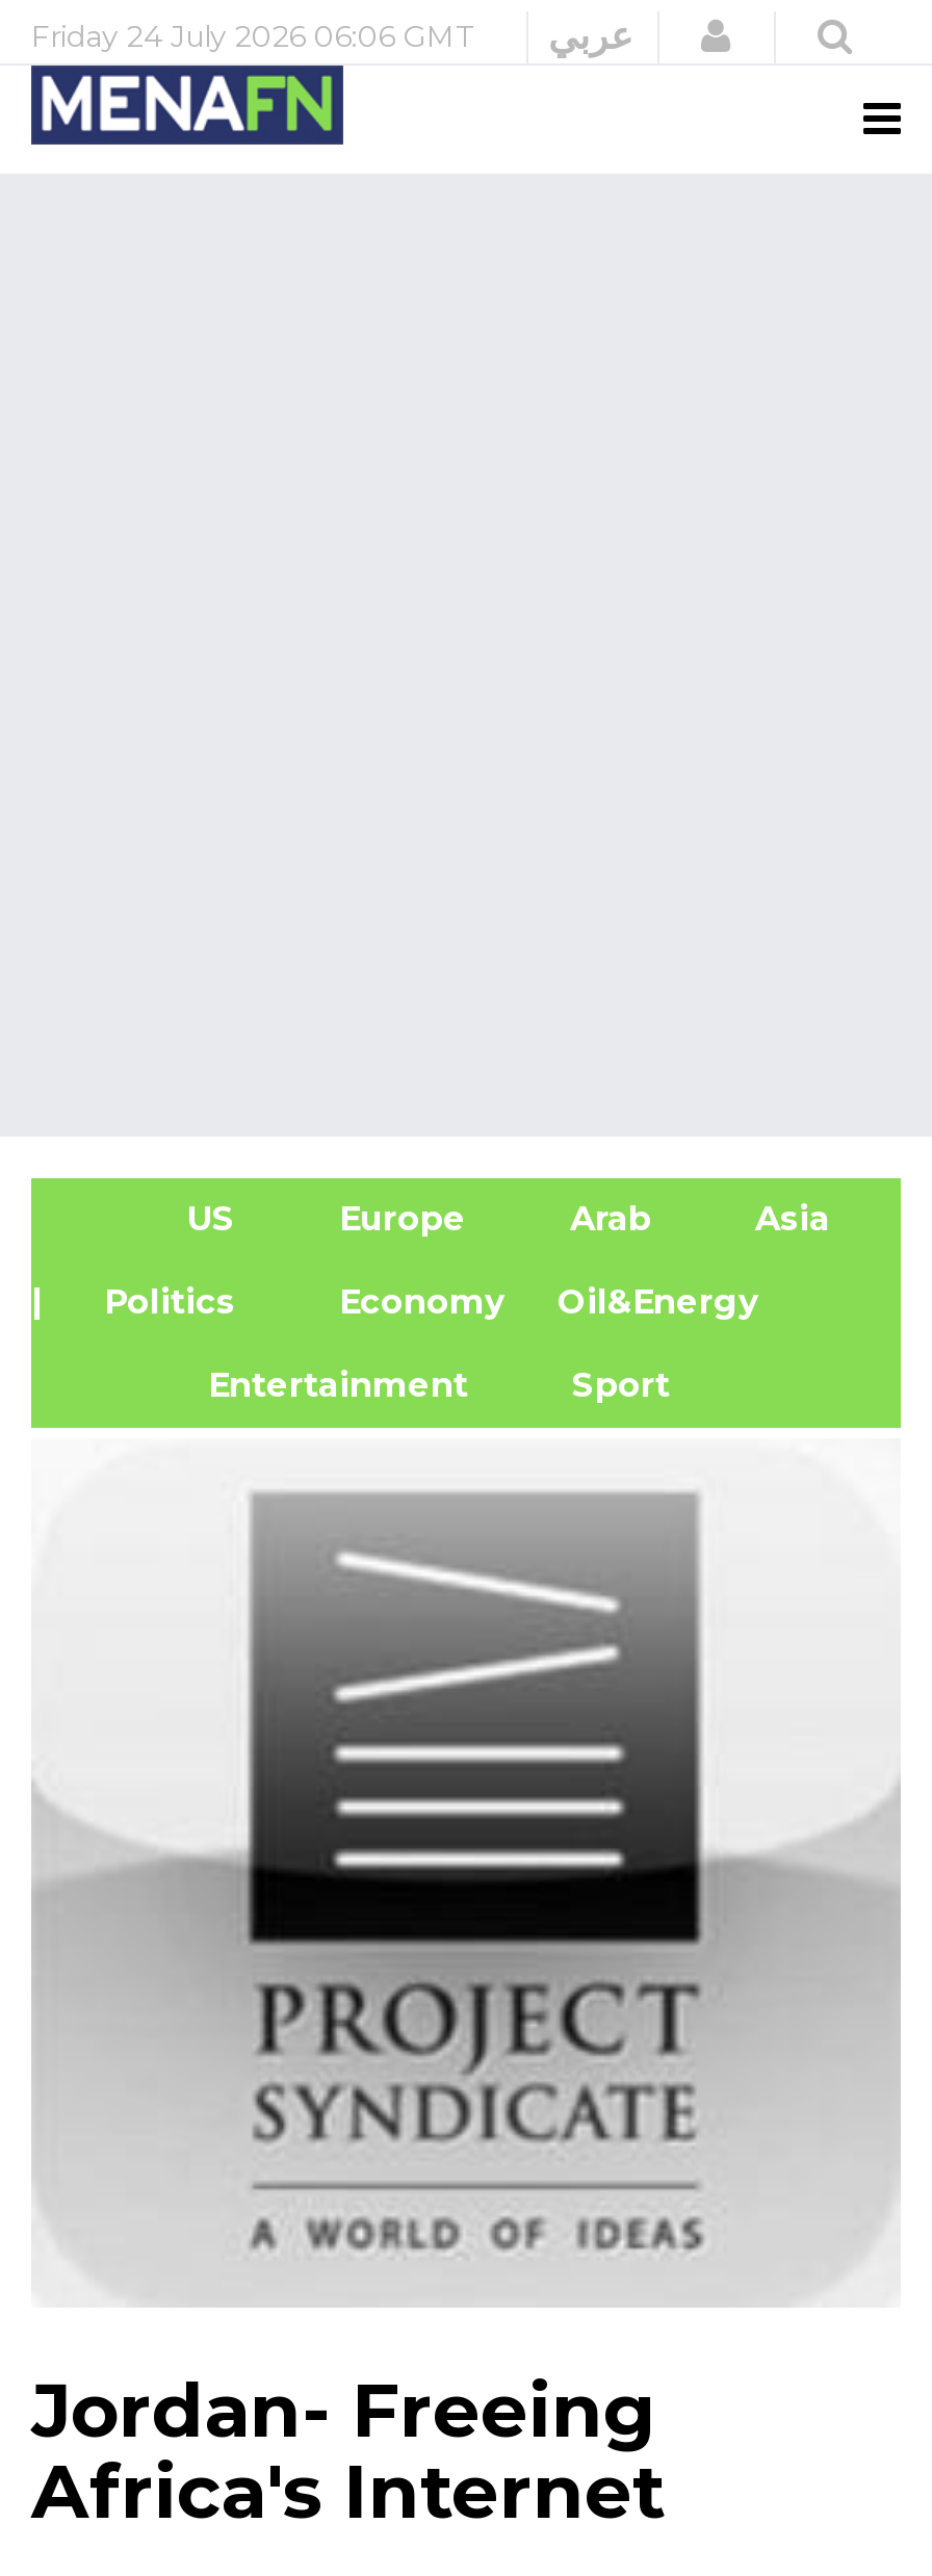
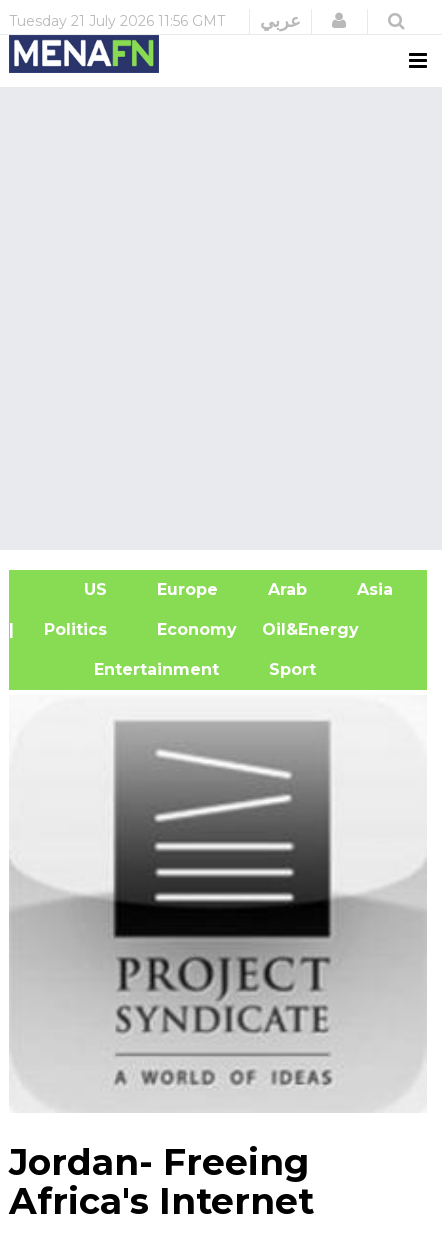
- Friday 24 July 2026 06:06 GMT
+ Tuesday 21 July 2026 11:56 GMT
